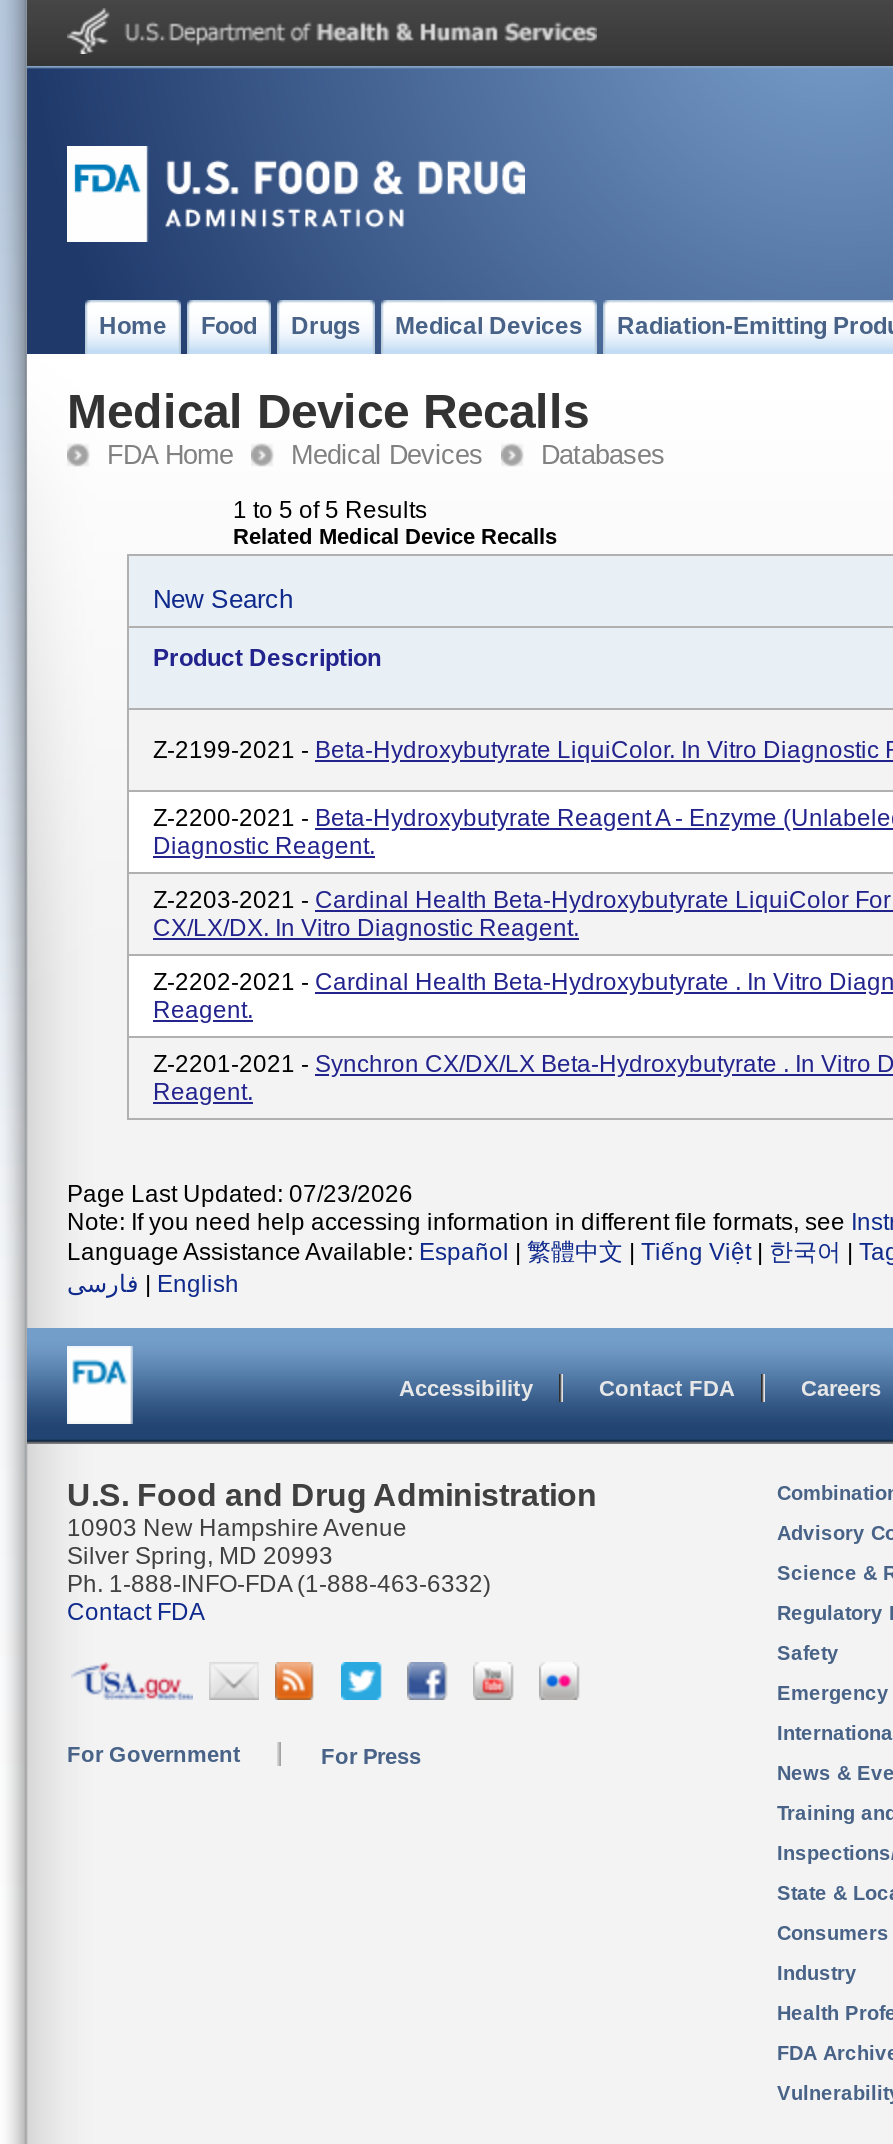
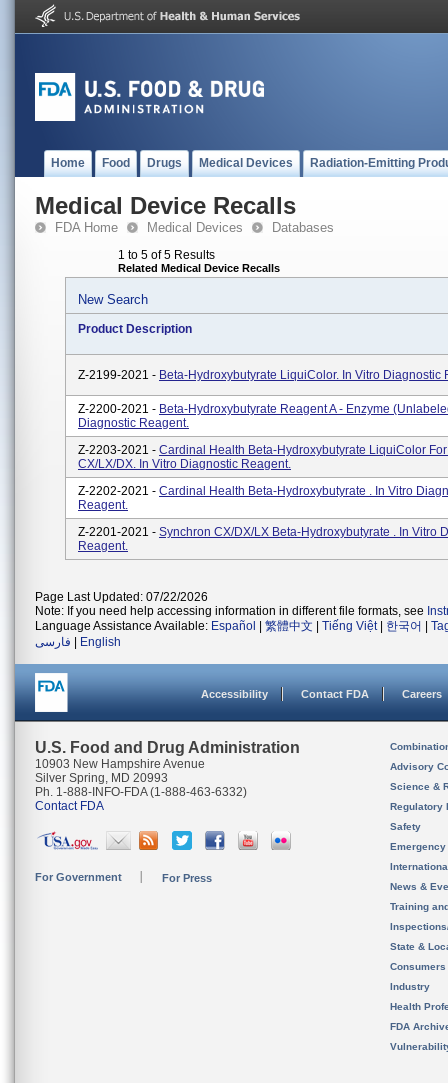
- Page Last Updated: 07/23/2026
+ Page Last Updated: 07/22/2026
